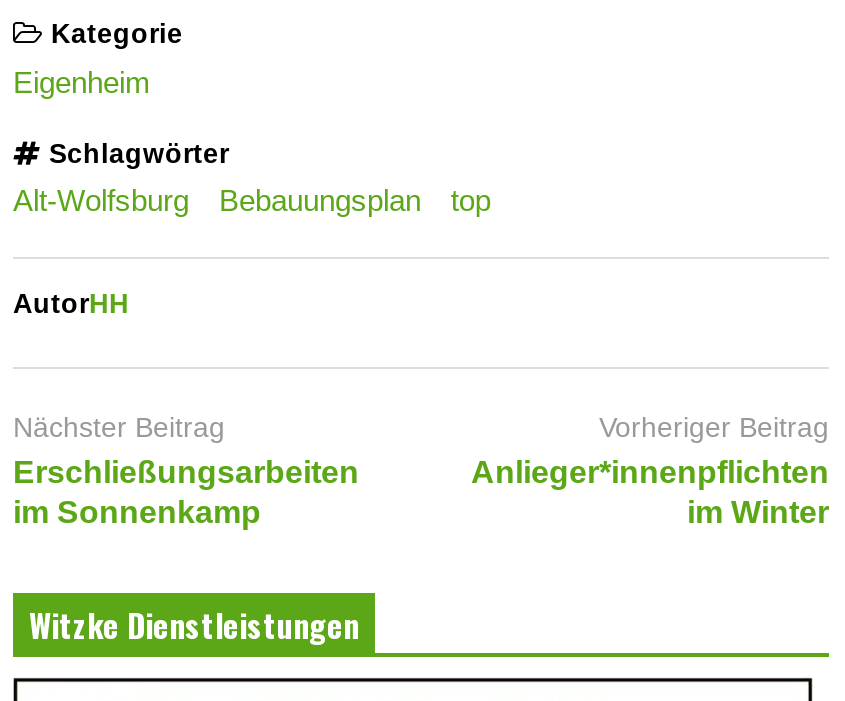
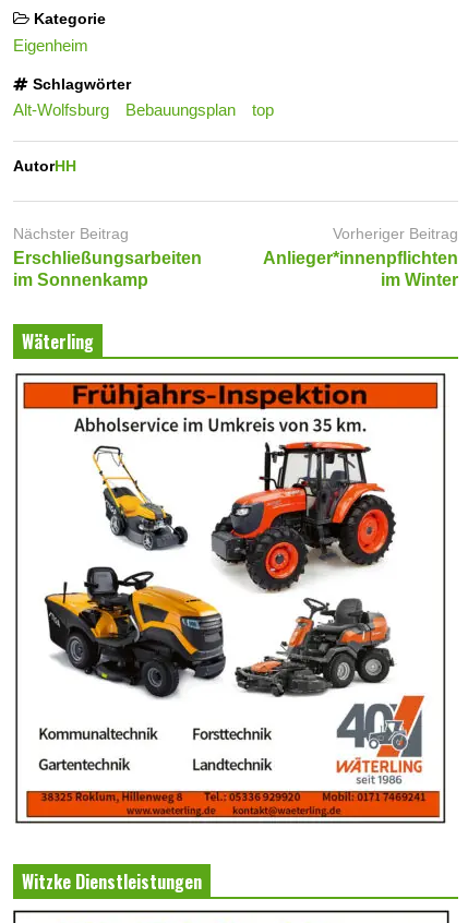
+ [image]

+ Wäterling
